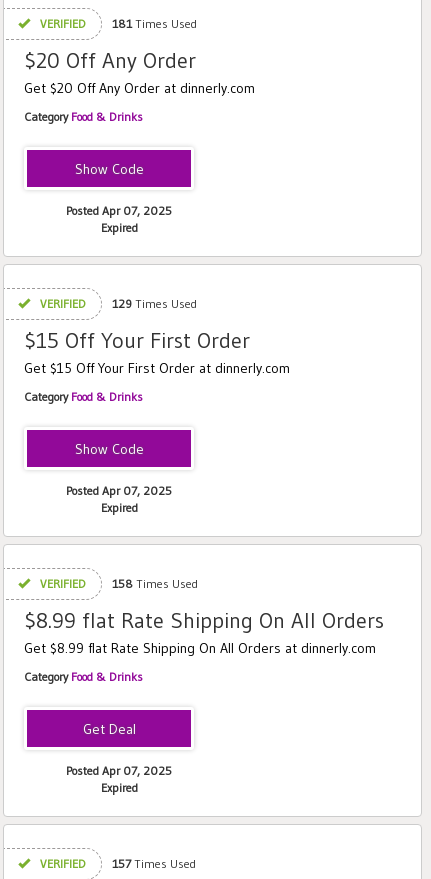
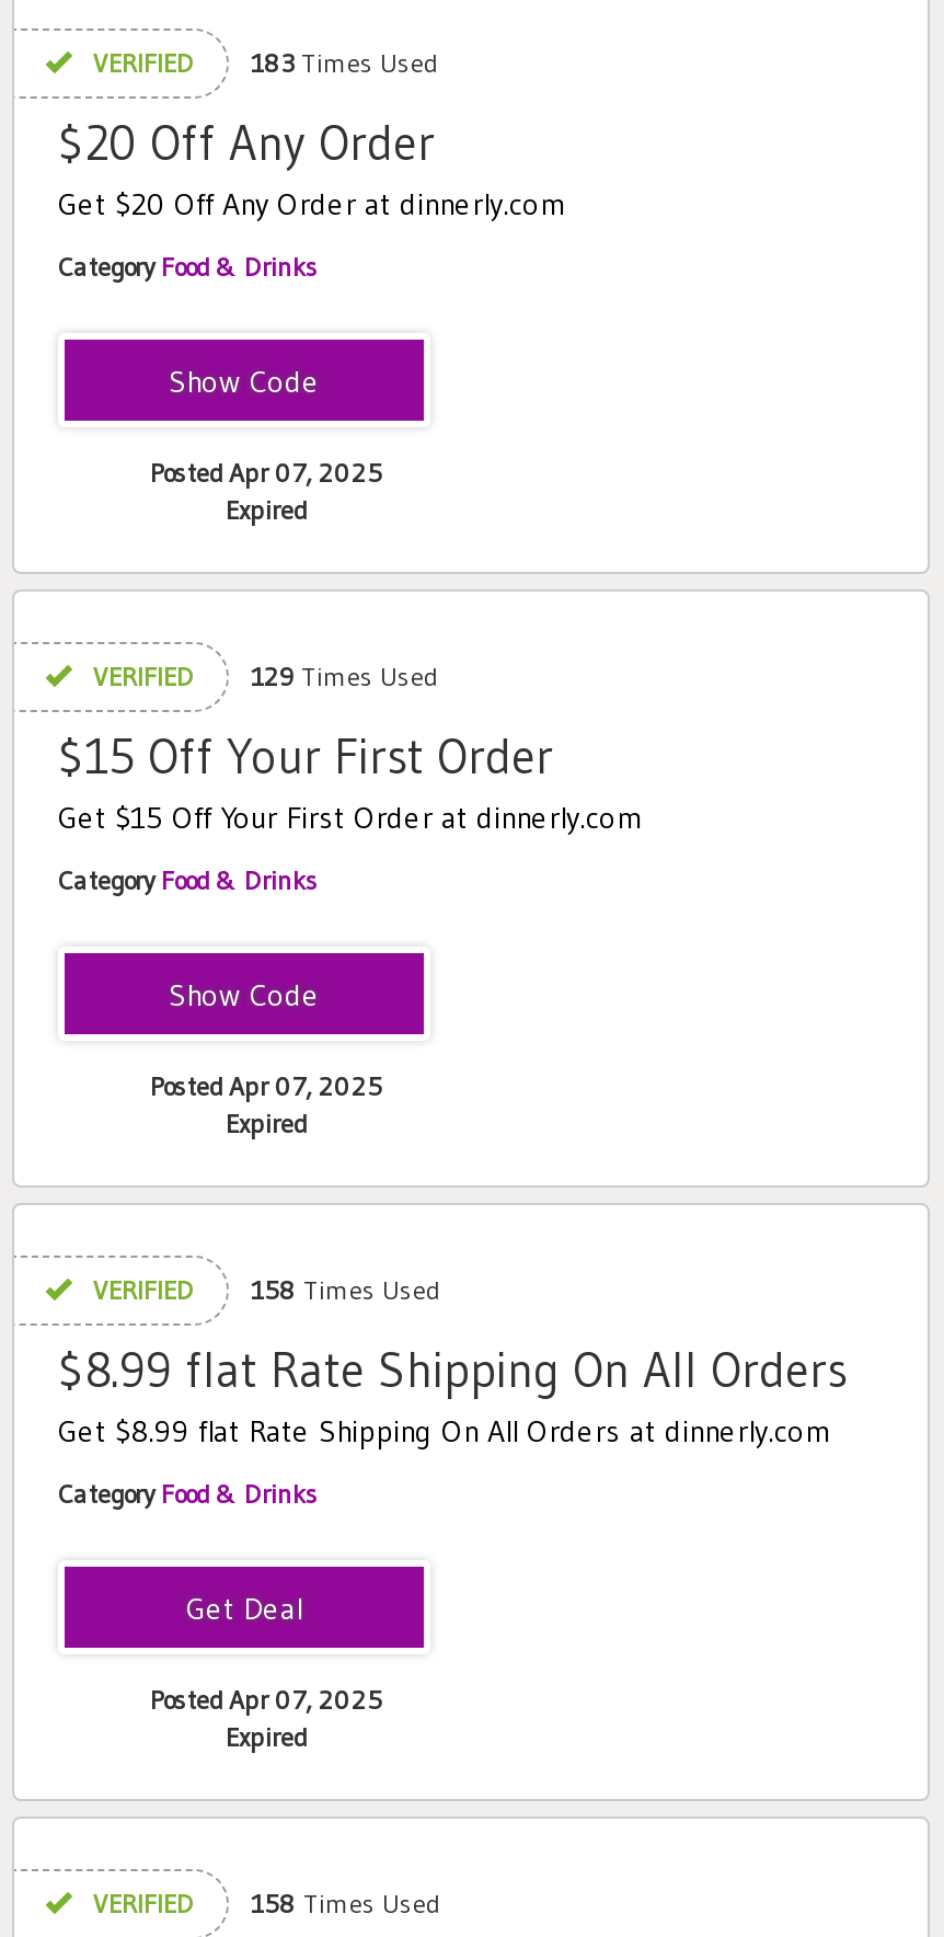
- VERIFIED 181 Times Used
+ VERIFIED 183 Times Used

- VERIFIED 157 Times Used
+ VERIFIED 158 Times Used
